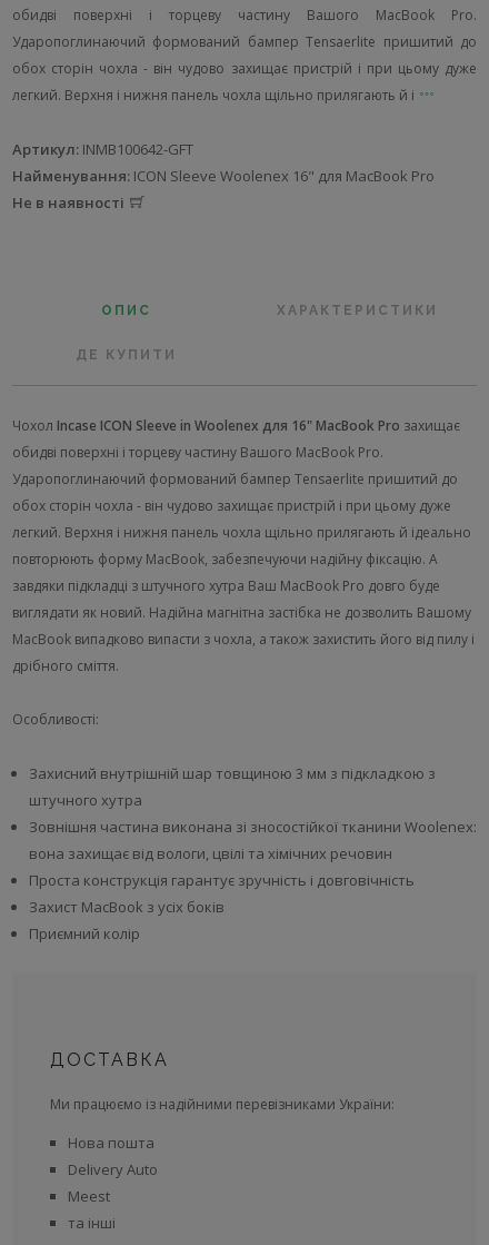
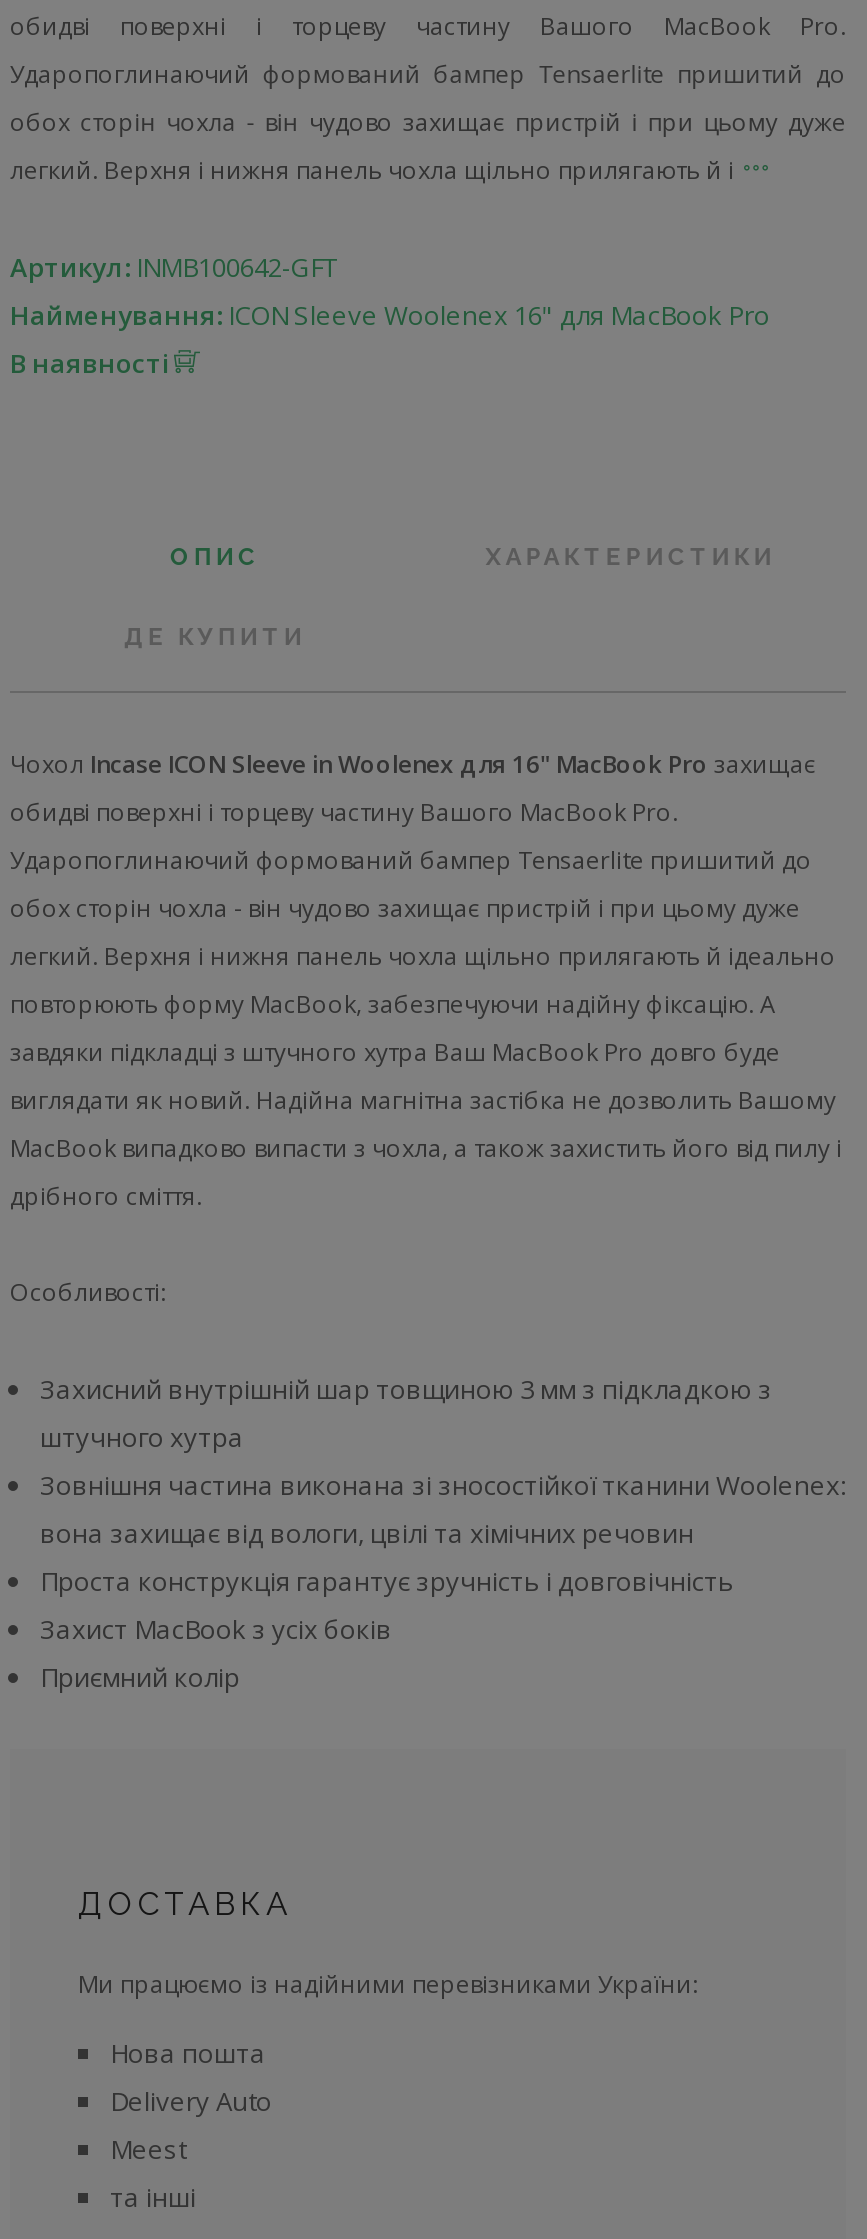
- Не в наявності
+ В наявності
